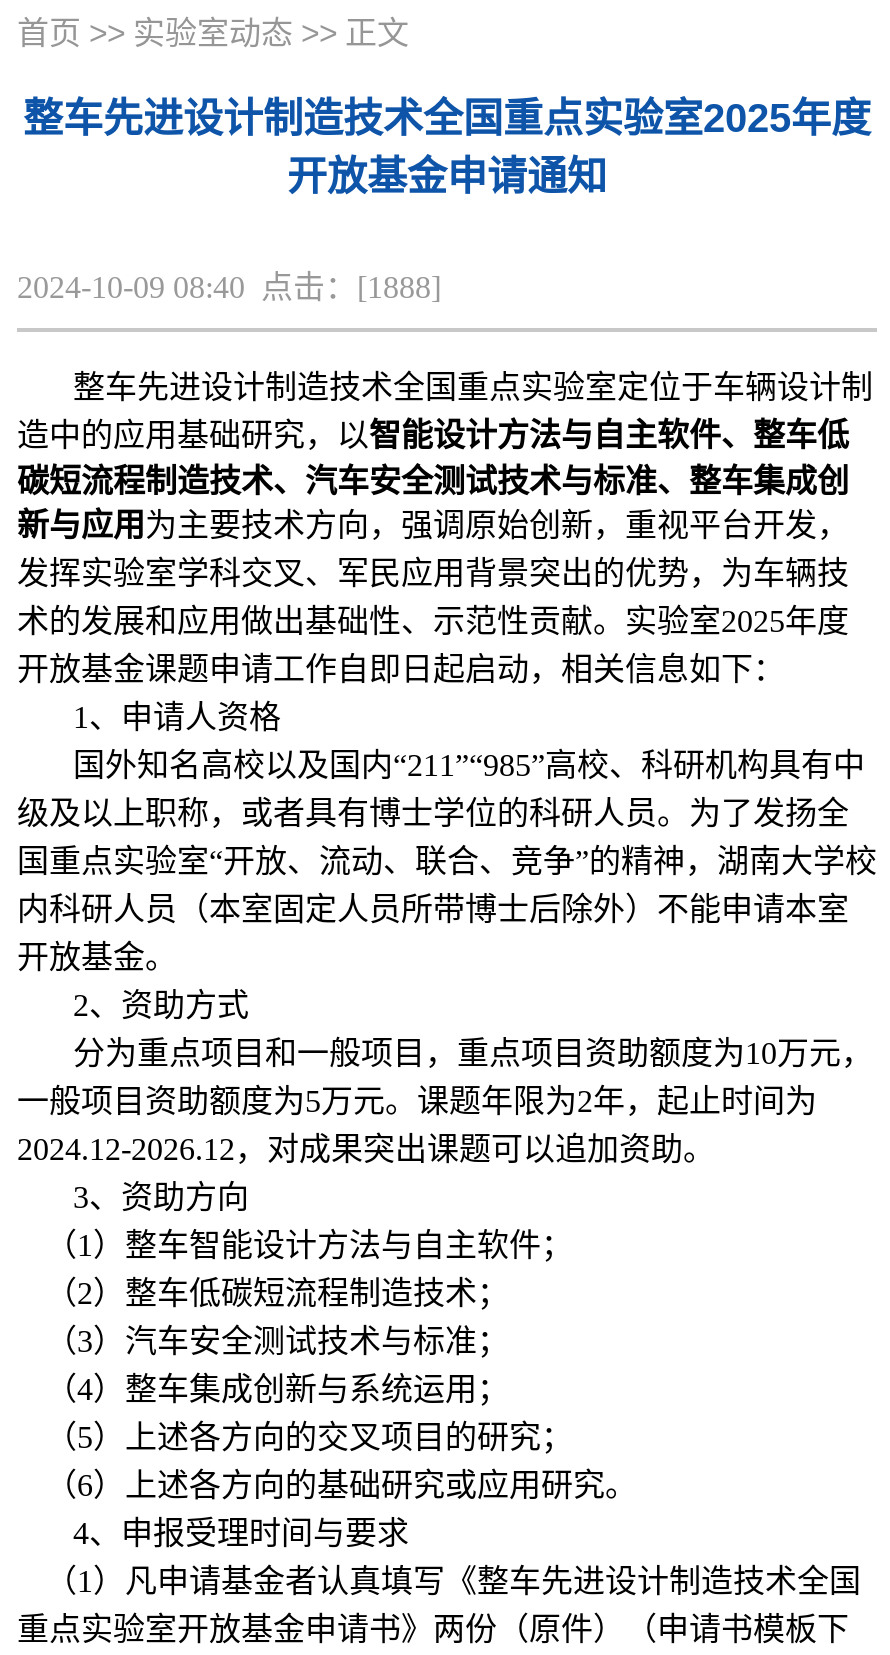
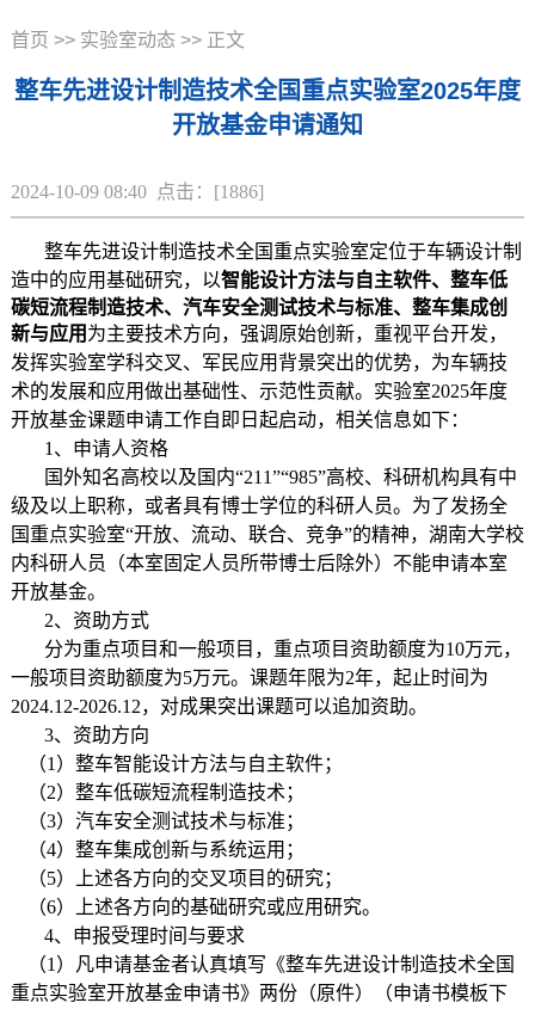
- 2024-10-09 08:40 点击：[1888]
+ 2024-10-09 08:40 点击：[1886]
